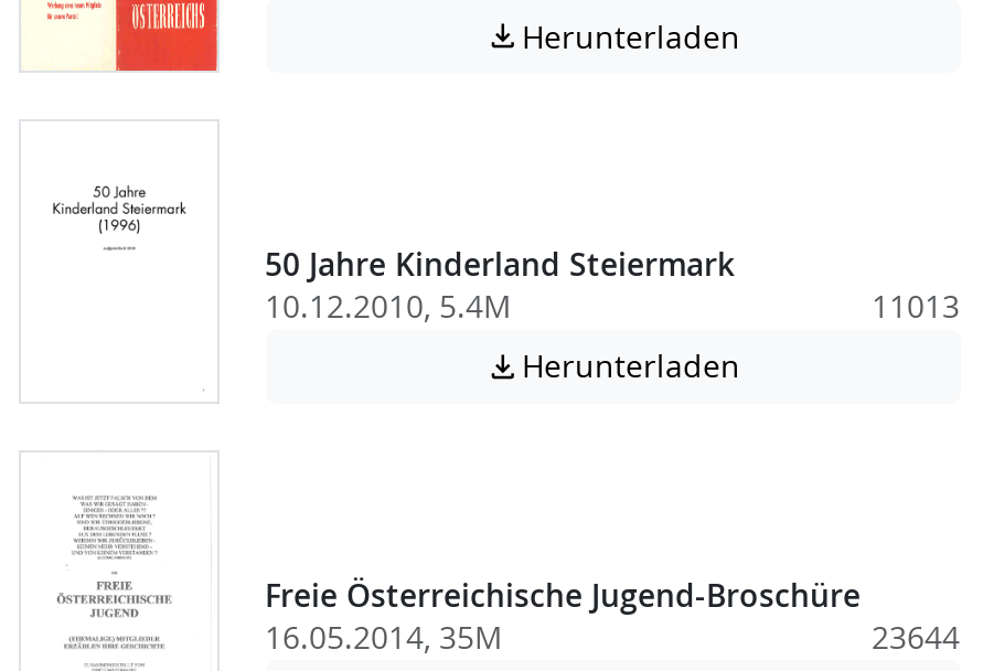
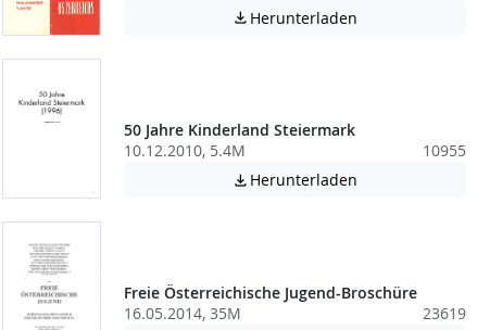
- 11013
+ 10955

- 23644
+ 23619
